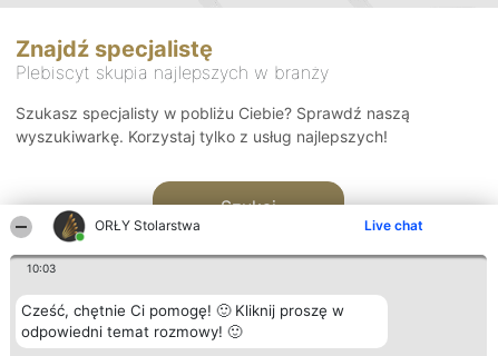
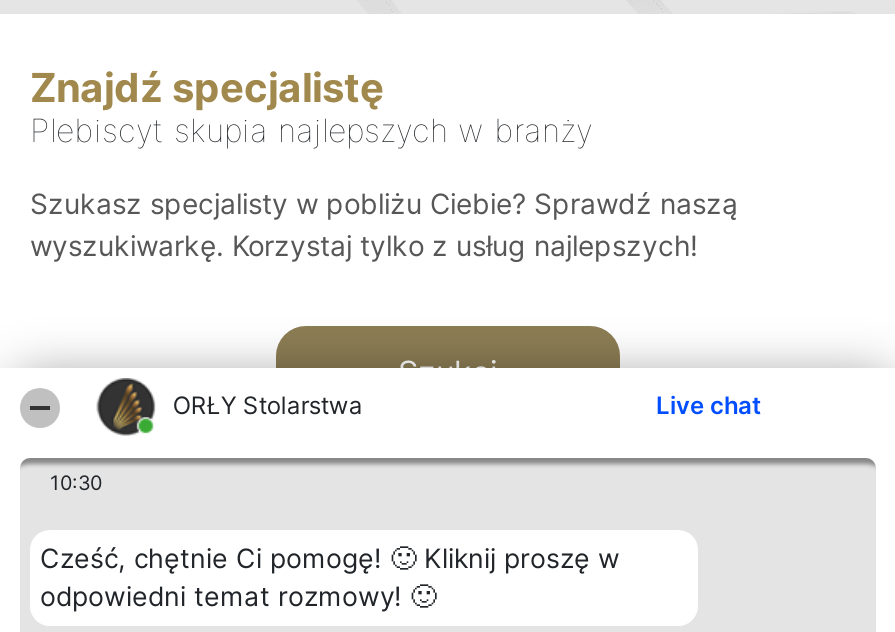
- 10:03
+ 10:30
